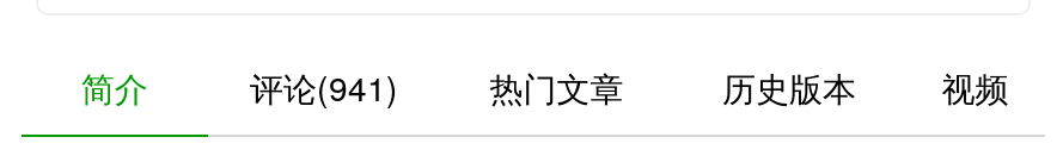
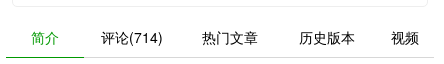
- 评论(941) 热门文章
+ 评论(714) 热门文章
